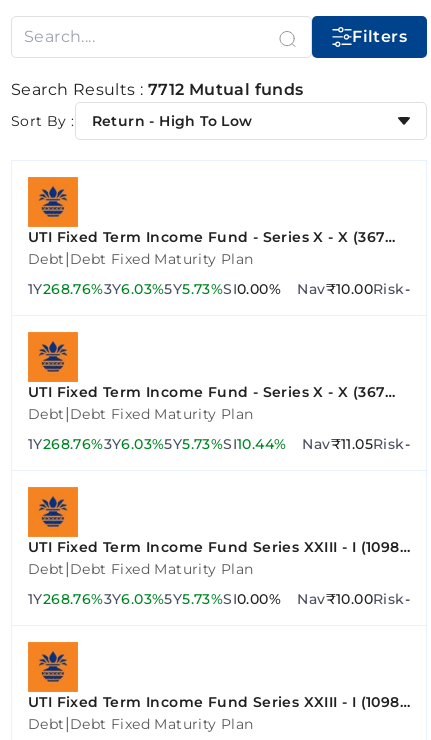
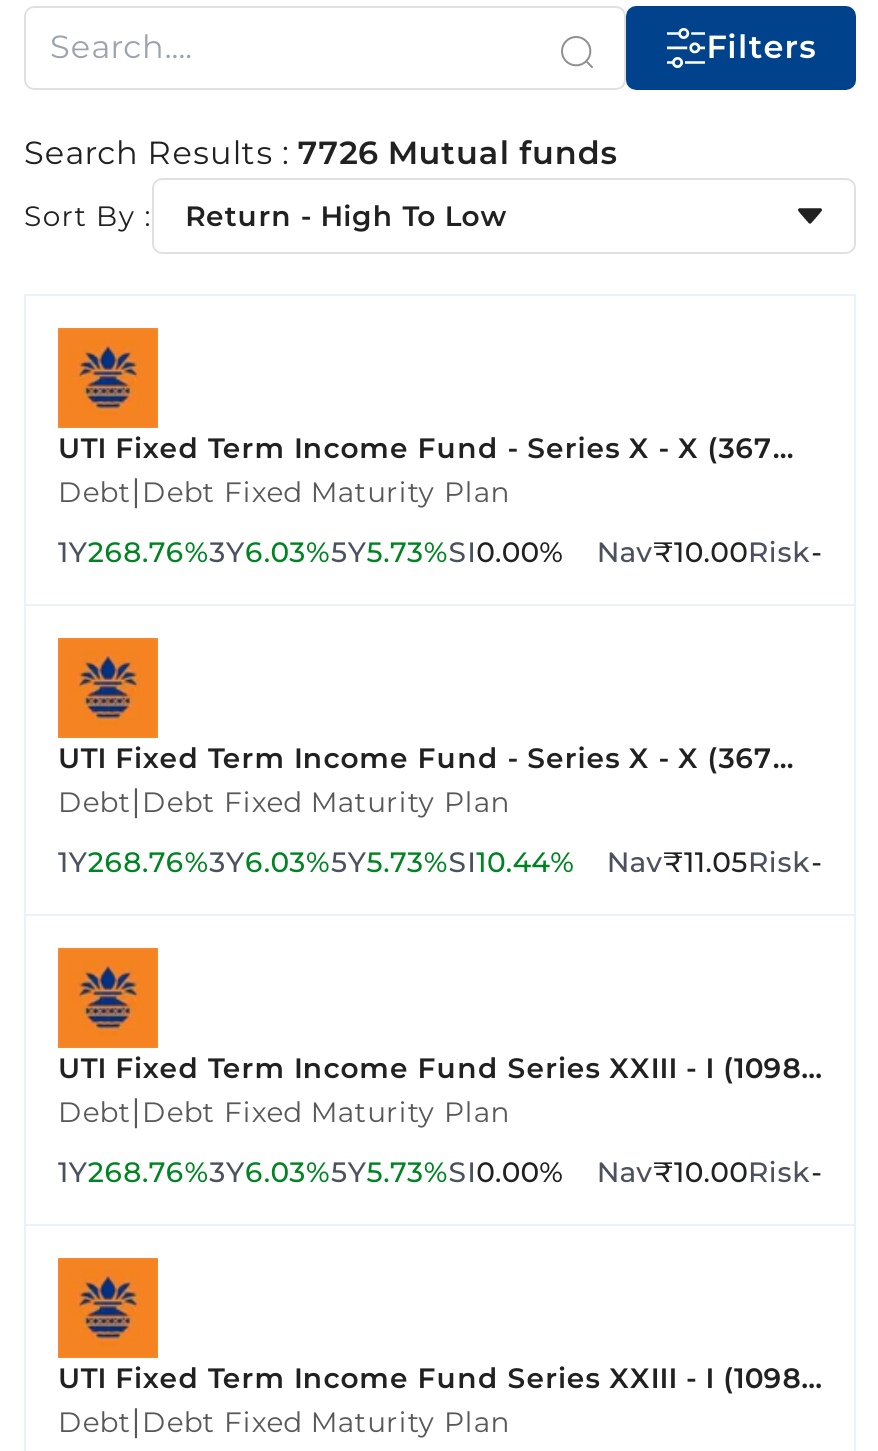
- Search Results : 7712 Mutual funds
+ Search Results : 7726 Mutual funds
